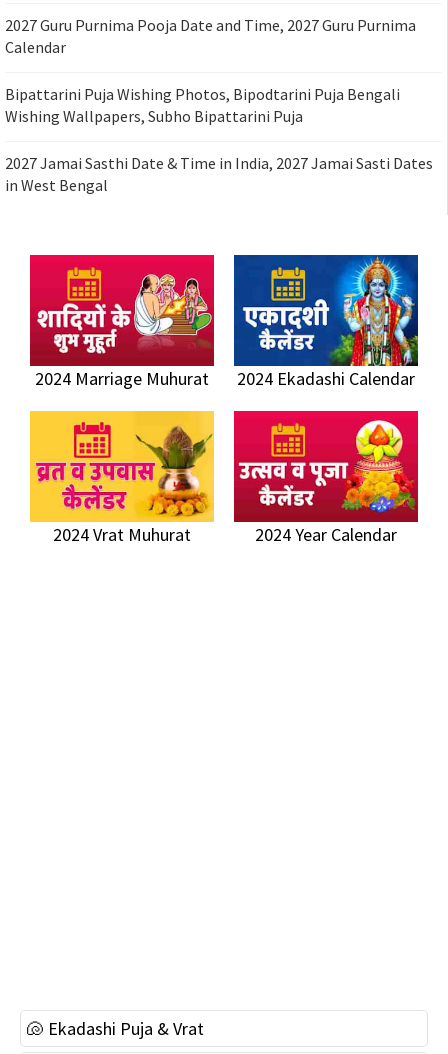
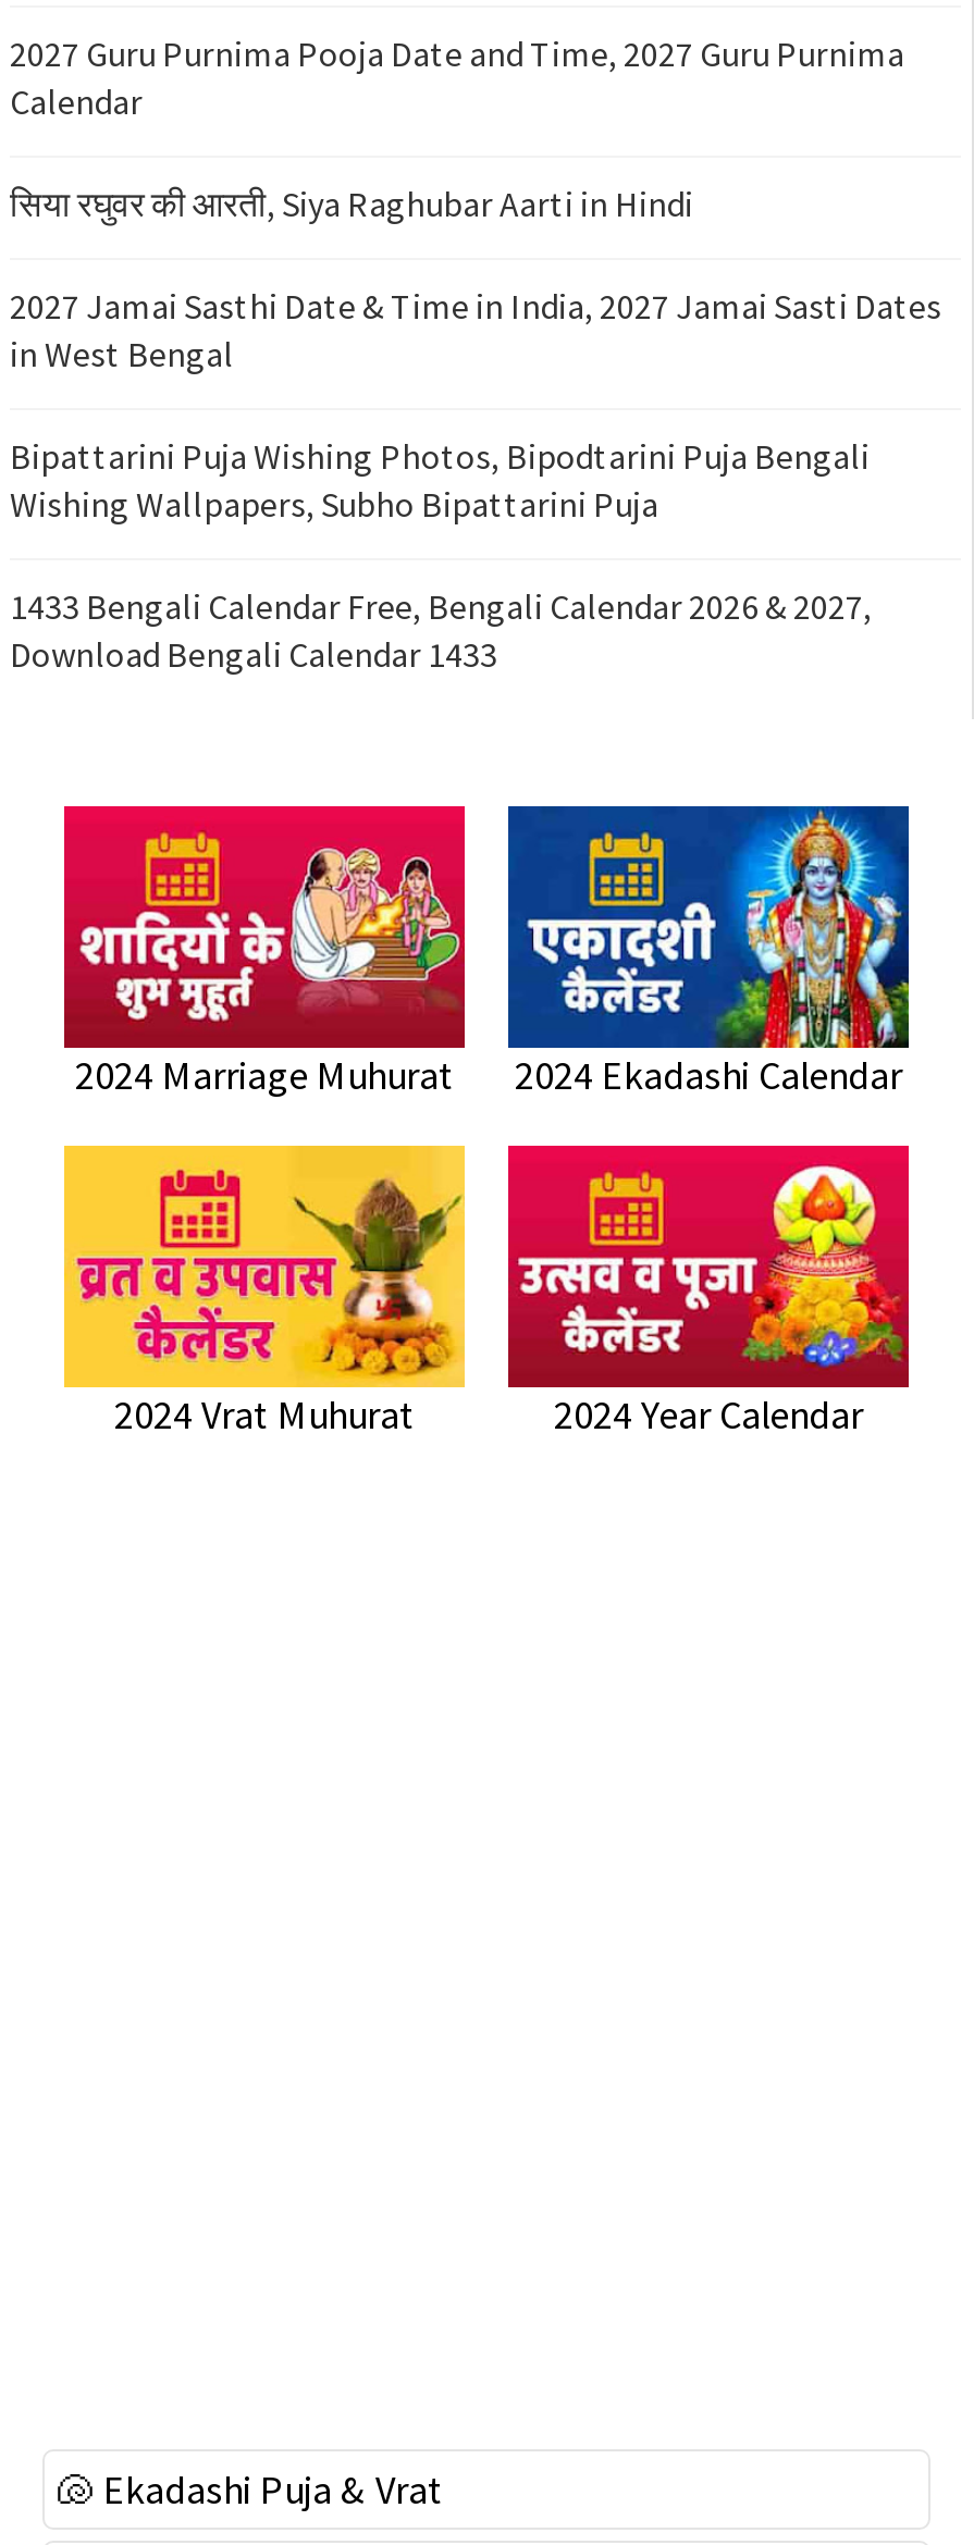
+ सिया रघुवर की आरती, Siya Raghubar Aarti in Hindi

+ 1433 Bengali Calendar Free, Bengali Calendar 2026 & 2027,
+ Download Bengali Calendar 1433

moved up: 2027 Jamai Sasthi Date & Time in India, 2027 Jamai Sasti Dates | in West Bengal
